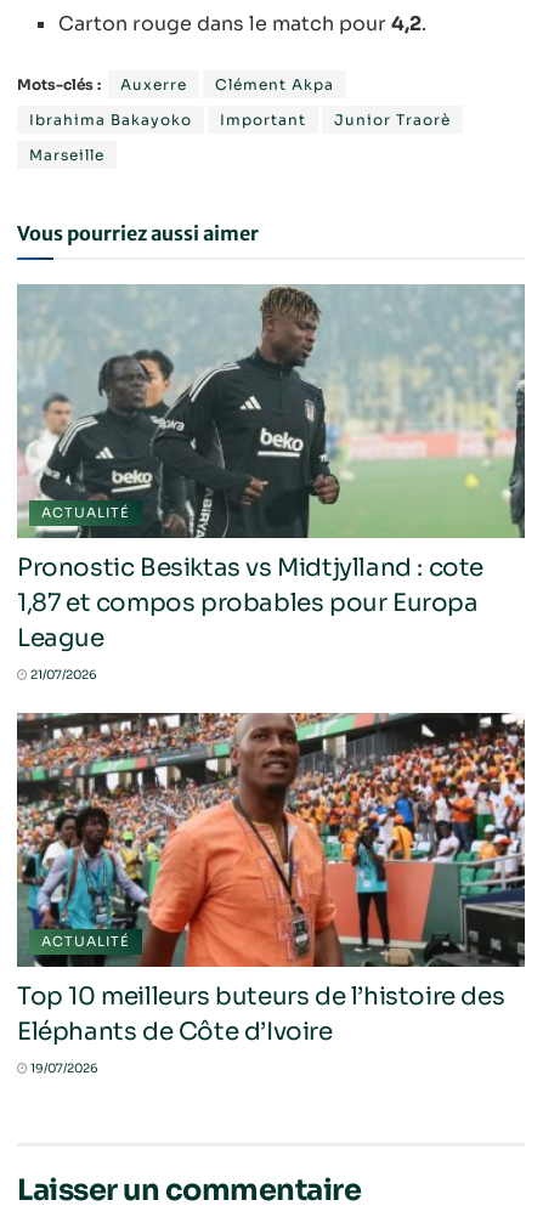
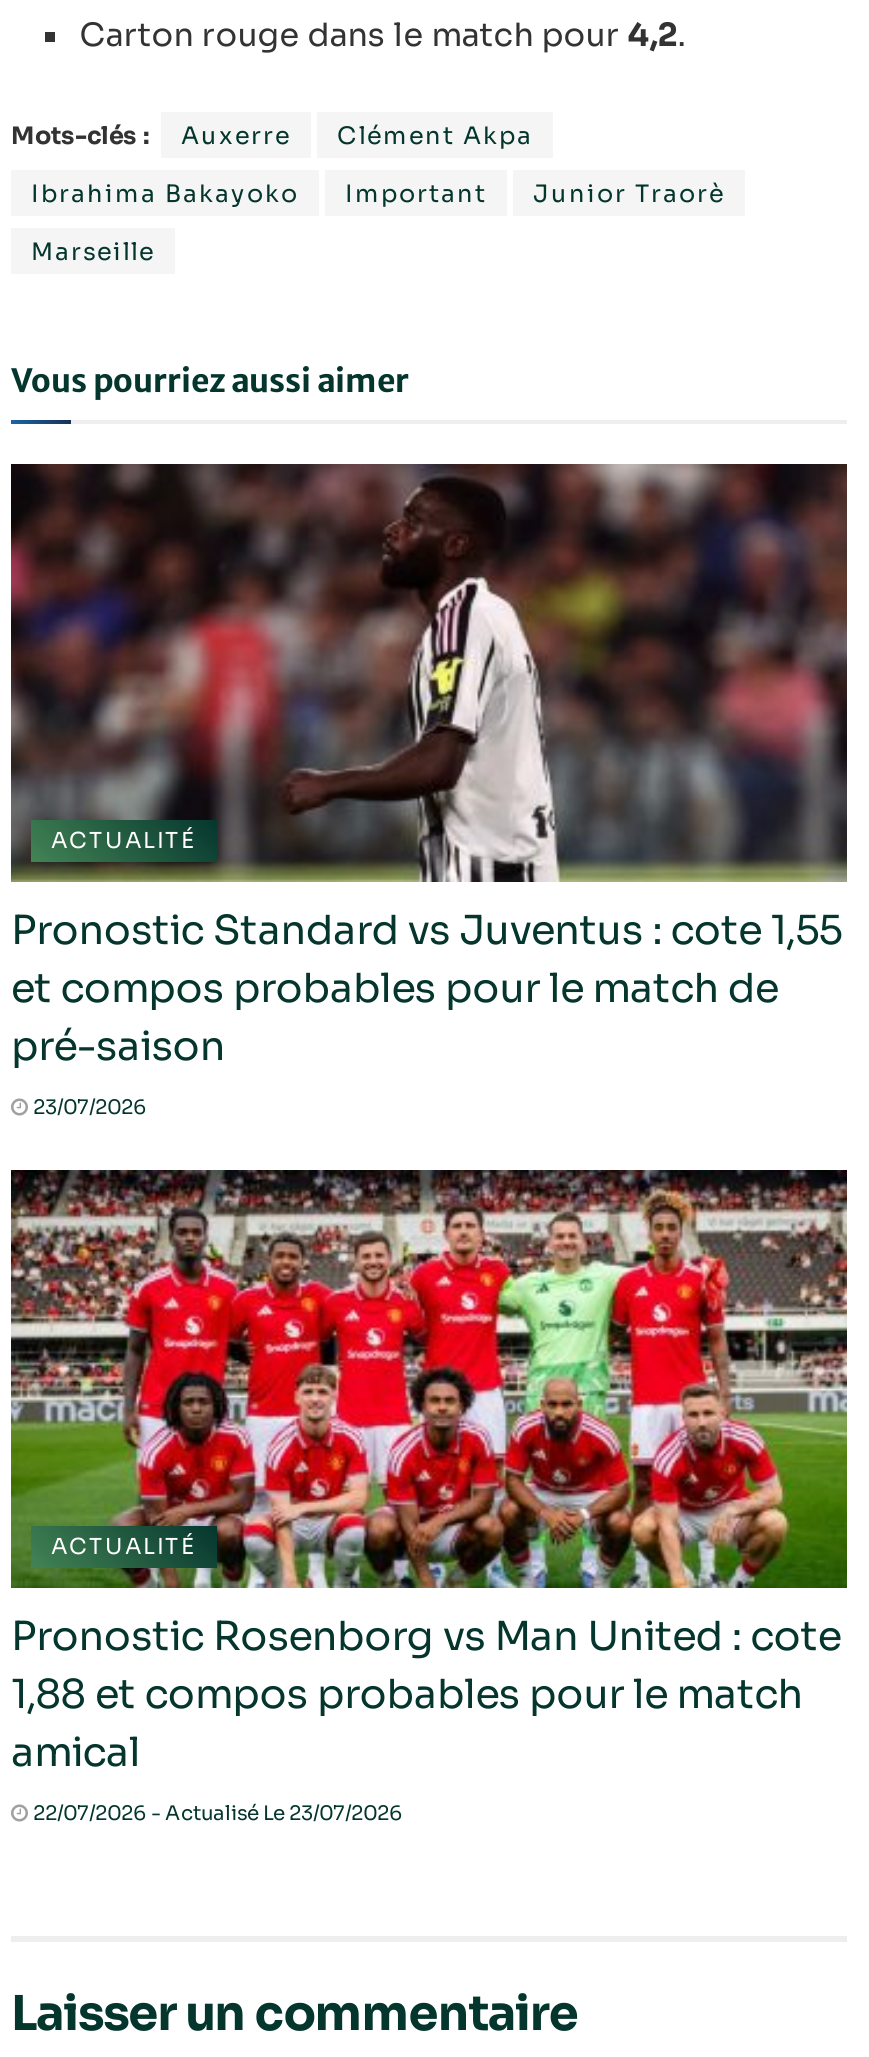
- [image]
- Pronostic Besiktas vs Midtjylland : cote
- 1,87 et compos probables pour Europa
- League
- 21/07/2026
+ [image]
+ Pronostic Standard vs Juventus : cote 1,55
+ et compos probables pour le match de
+ pré-saison
+ 23/07/2026

- [image]
- Top 10 meilleurs buteurs de l’histoire des
- Eléphants de Côte d’Ivoire
- 19/07/2026
+ [image]
+ Pronostic Rosenborg vs Man United : cote
+ 1,88 et compos probables pour le match
+ amical
+ 22/07/2026 - Actualisé Le 23/07/2026
